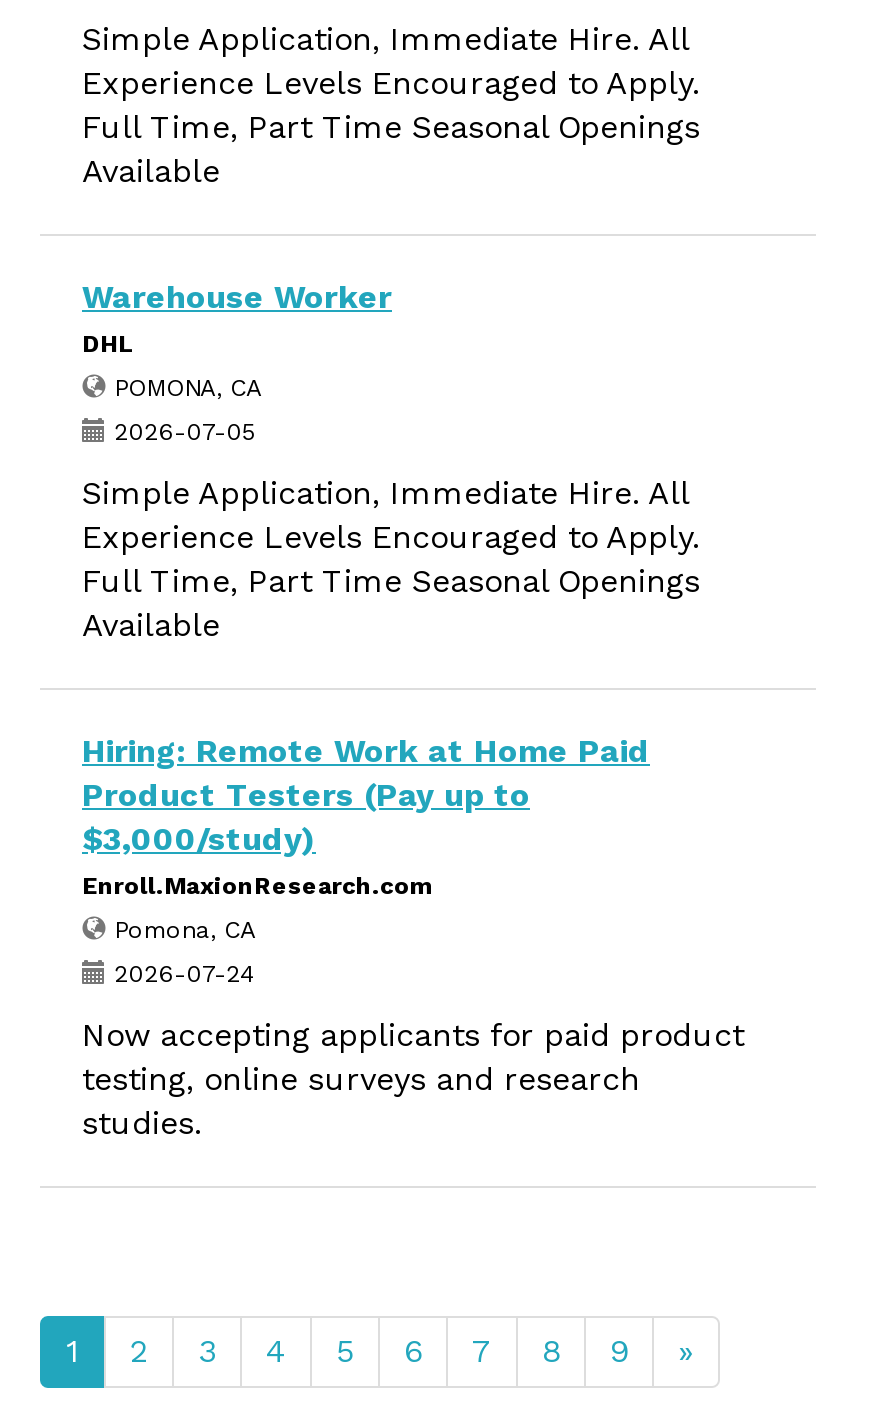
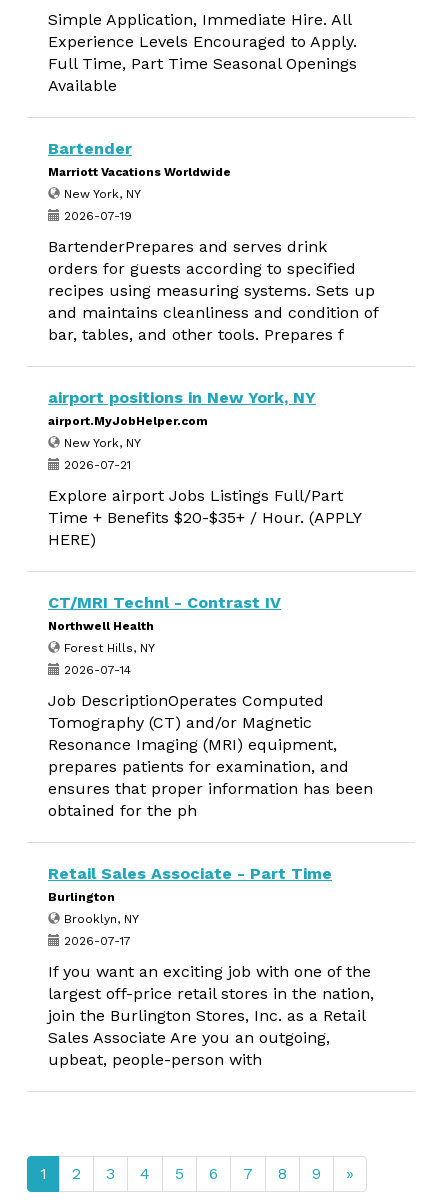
- Warehouse Worker
- DHL
- POMONA, CA
- 2026-07-05
- Simple Application, Immediate Hire. All
- Experience Levels Encouraged to Apply.
- Full Time, Part Time Seasonal Openings
- Available
- Hiring: Remote Work at Home Paid
- Product Testers (Pay up to
- $3,000/study)
- Enroll.MaxionResearch.com
- Pomona, CA
- 2026-07-24
- Now accepting applicants for paid product
- testing, online surveys and research
- studies.
+ Bartender
+ Marriott Vacations Worldwide
+ New York, NY
+ 2026-07-19
+ BartenderPrepares and serves drink
+ orders for guests according to specified
+ recipes using measuring systems. Sets up
+ and maintains cleanliness and condition of
+ bar, tables, and other tools. Prepares f
+ airport positions in New York, NY
+ airport.MyJobHelper.com
+ New York, NY
+ 2026-07-21
+ Explore airport Jobs Listings Full/Part
+ Time + Benefits $20-$35+ / Hour. (APPLY
+ HERE)
+ CT/MRI Technl - Contrast IV
+ Northwell Health
+ Forest Hills, NY
+ 2026-07-14
+ Job DescriptionOperates Computed
+ Tomography (CT) and/or Magnetic
+ Resonance Imaging (MRI) equipment,
+ prepares patients for examination, and
+ ensures that proper information has been
+ obtained for the ph
+ Retail Sales Associate - Part Time
+ Burlington
+ Brooklyn, NY
+ 2026-07-17
+ If you want an exciting job with one of the
+ largest off-price retail stores in the nation,
+ join the Burlington Stores, Inc. as a Retail
+ Sales Associate Are you an outgoing,
+ upbeat, people-person with
